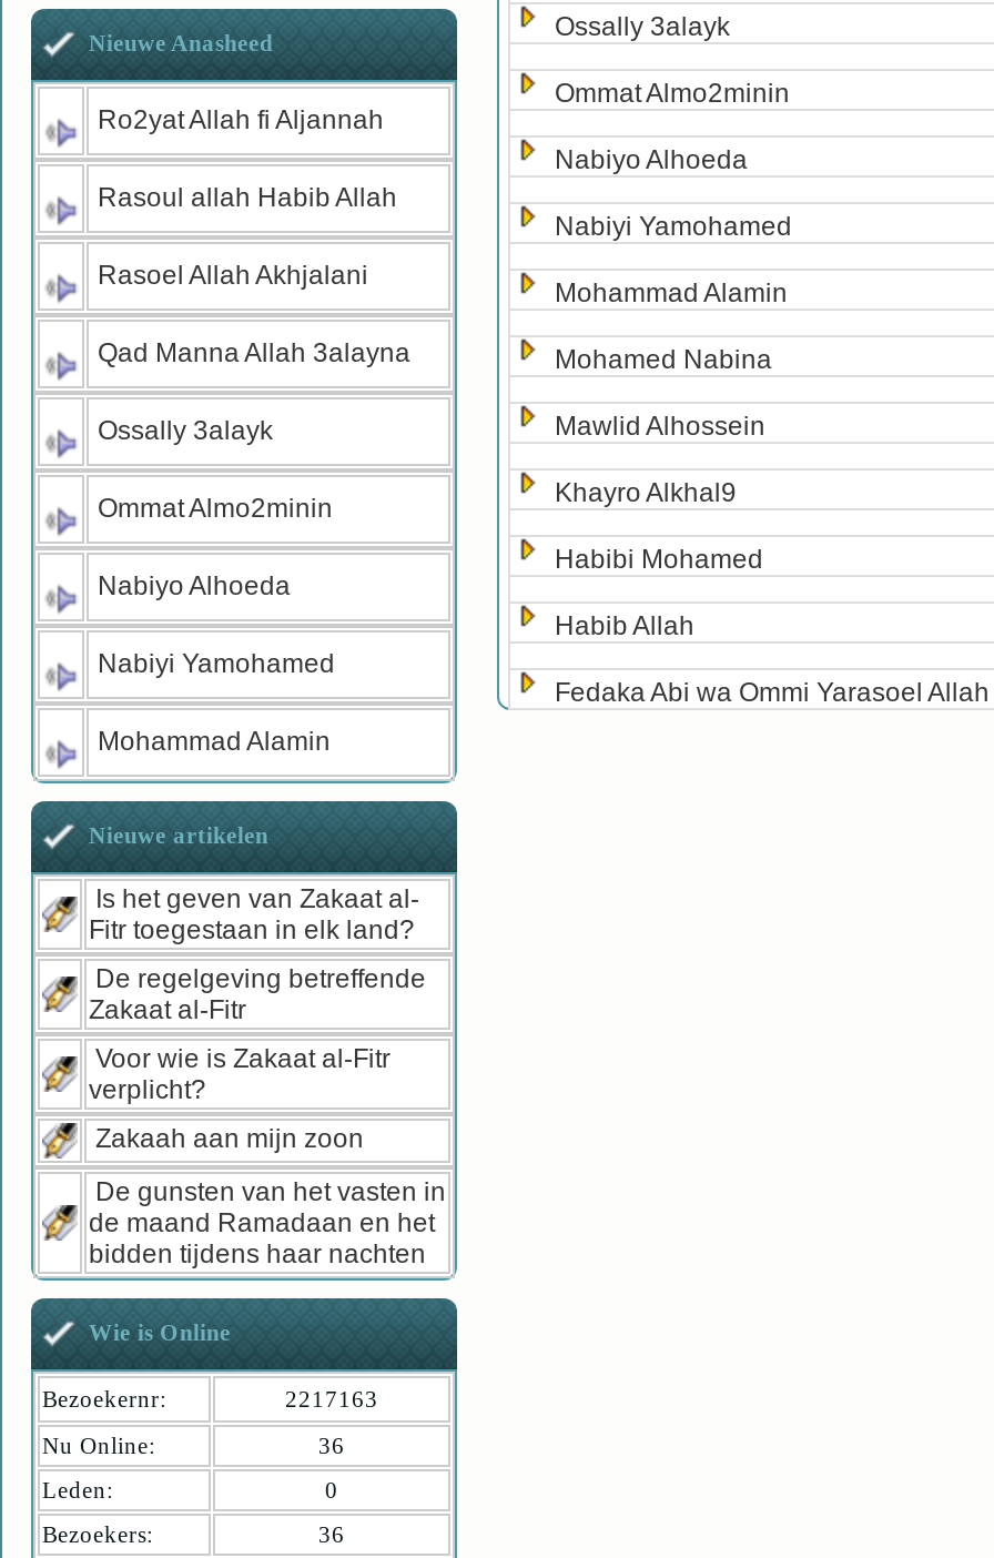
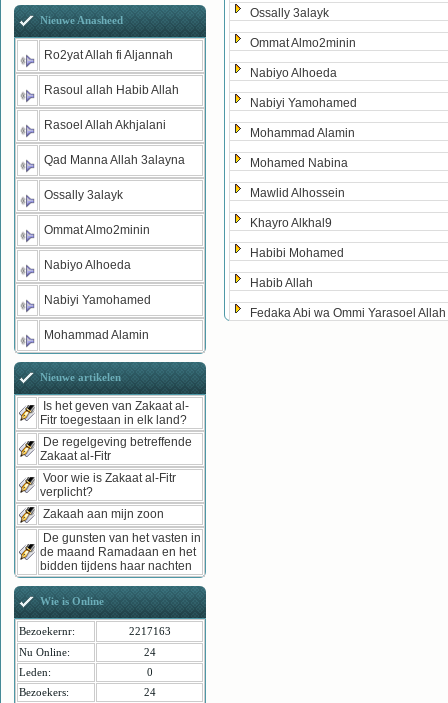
- 36
+ 24

- 36
+ 24
